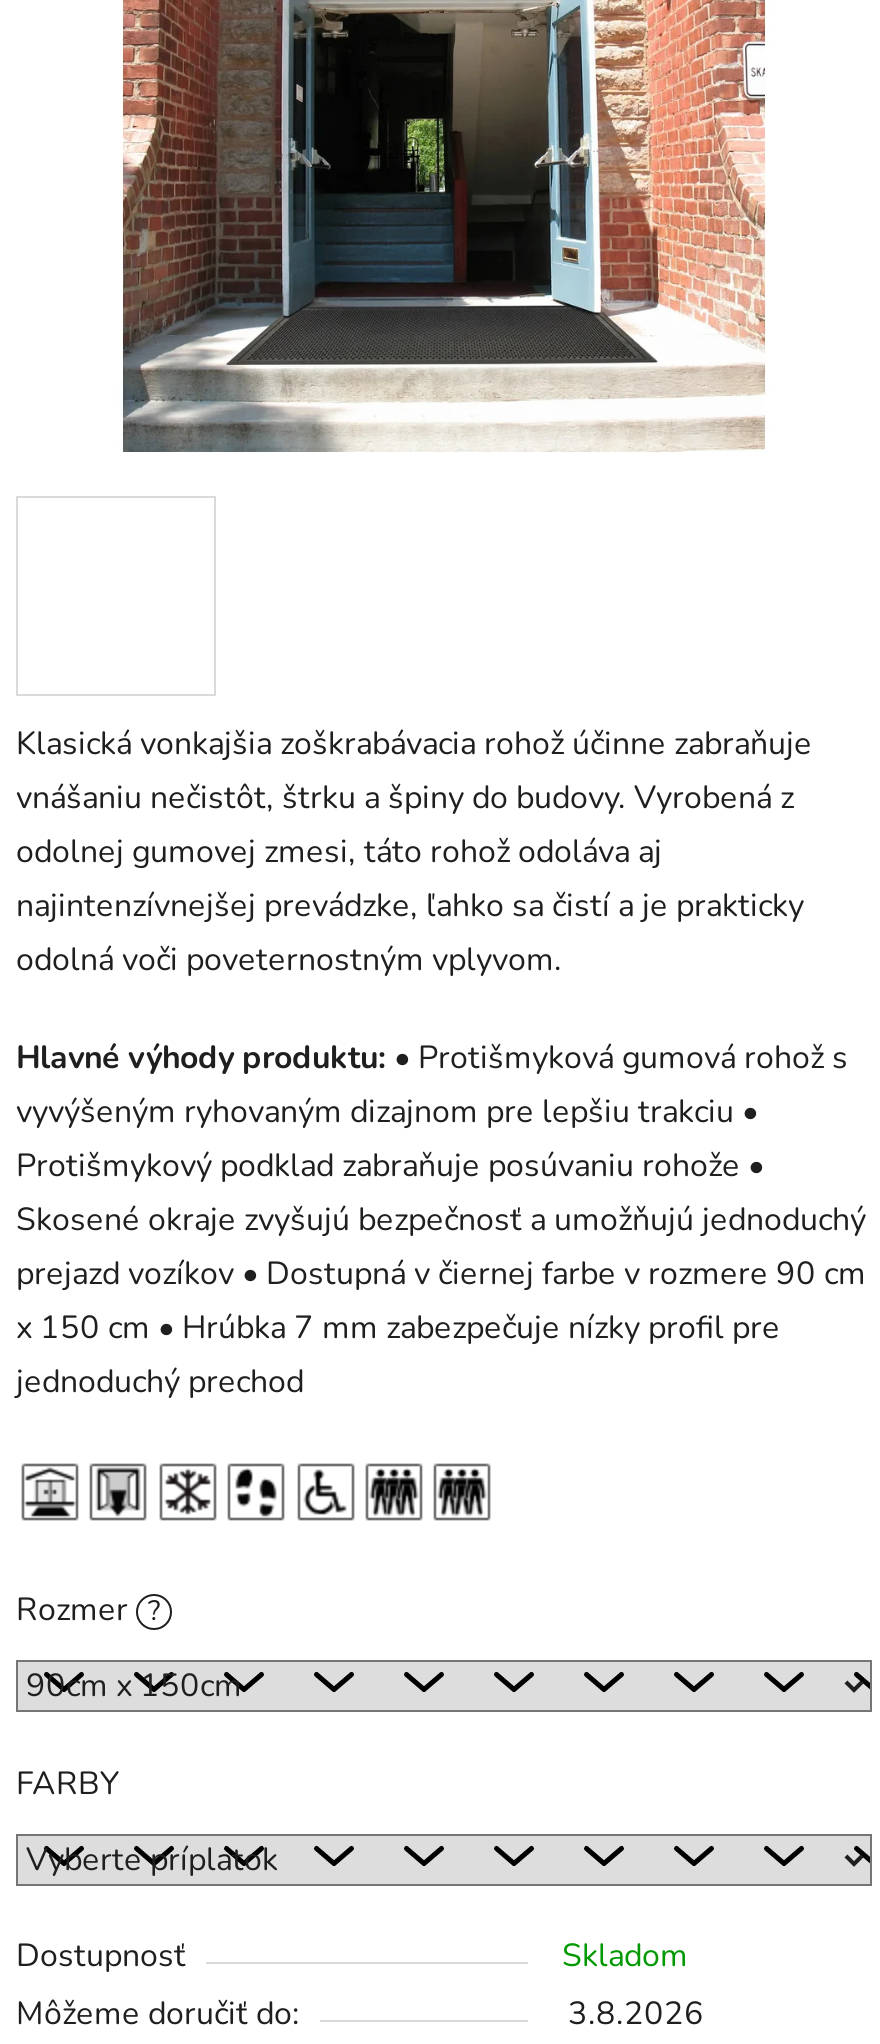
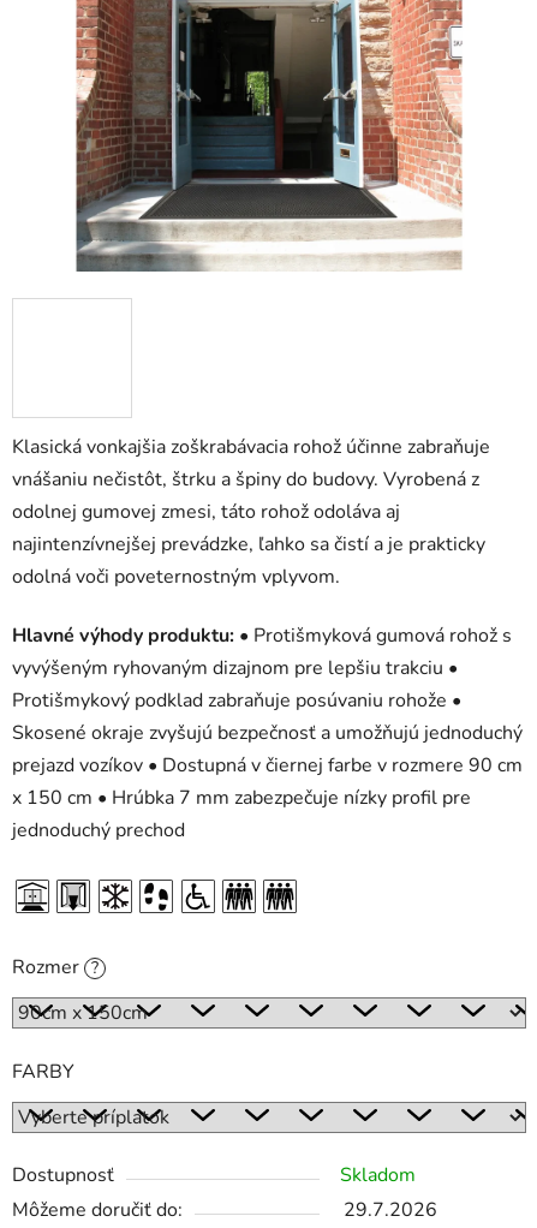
- 3.8.2026
+ 29.7.2026
